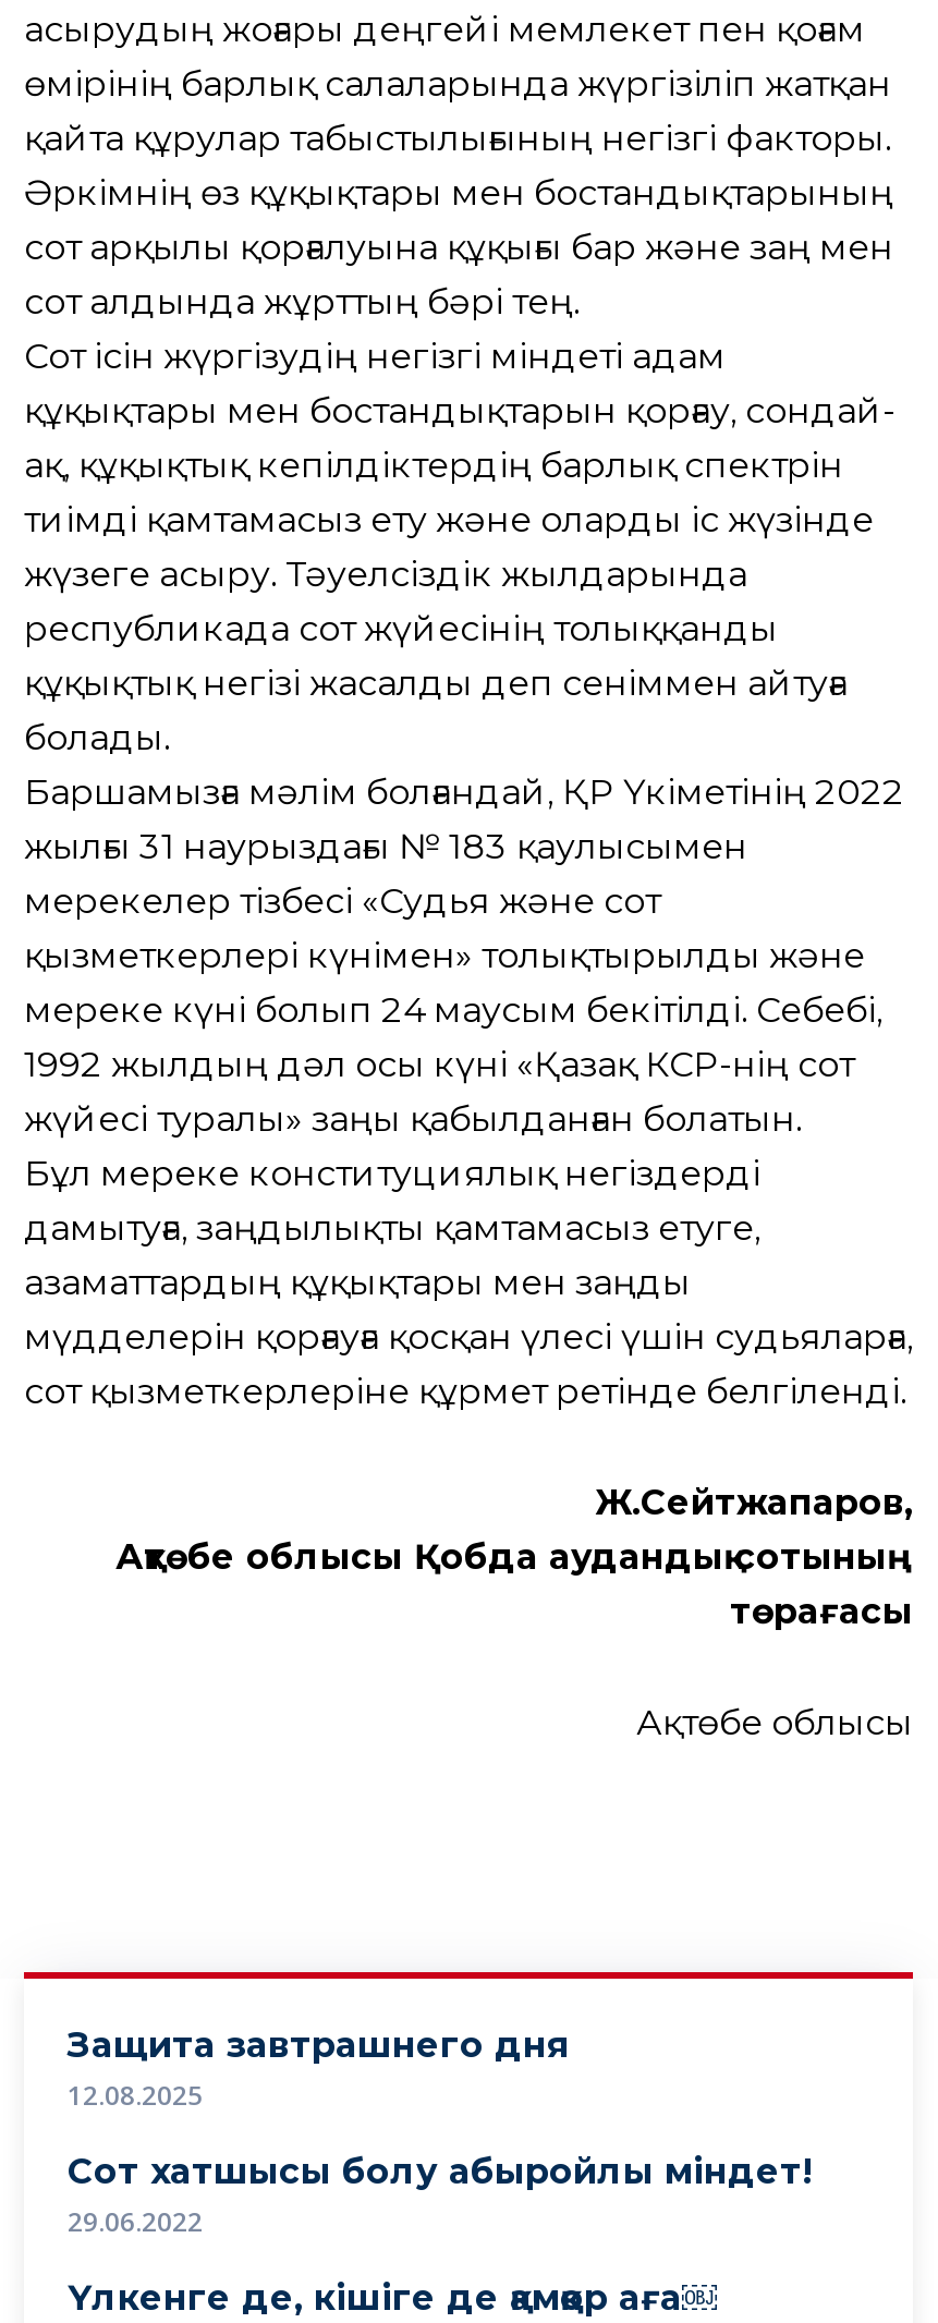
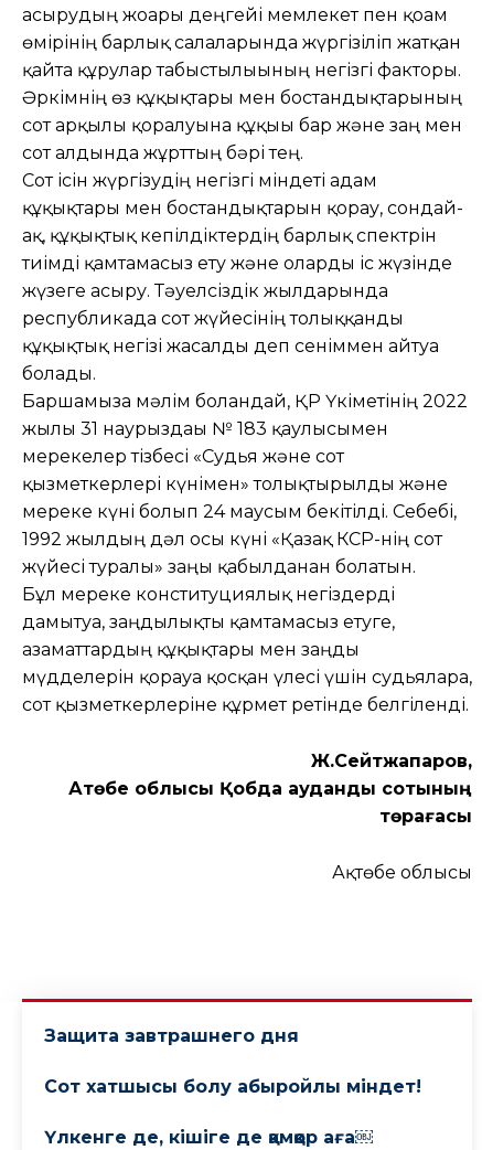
- 12.08.2025

- 29.06.2022
